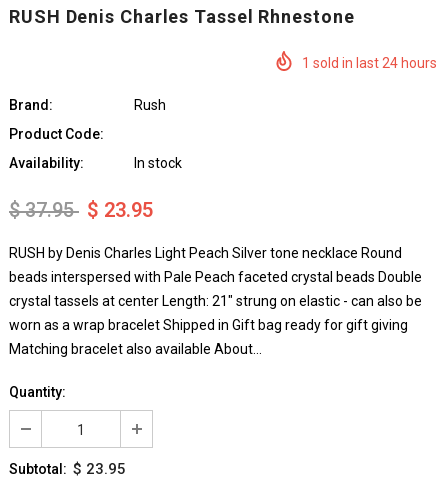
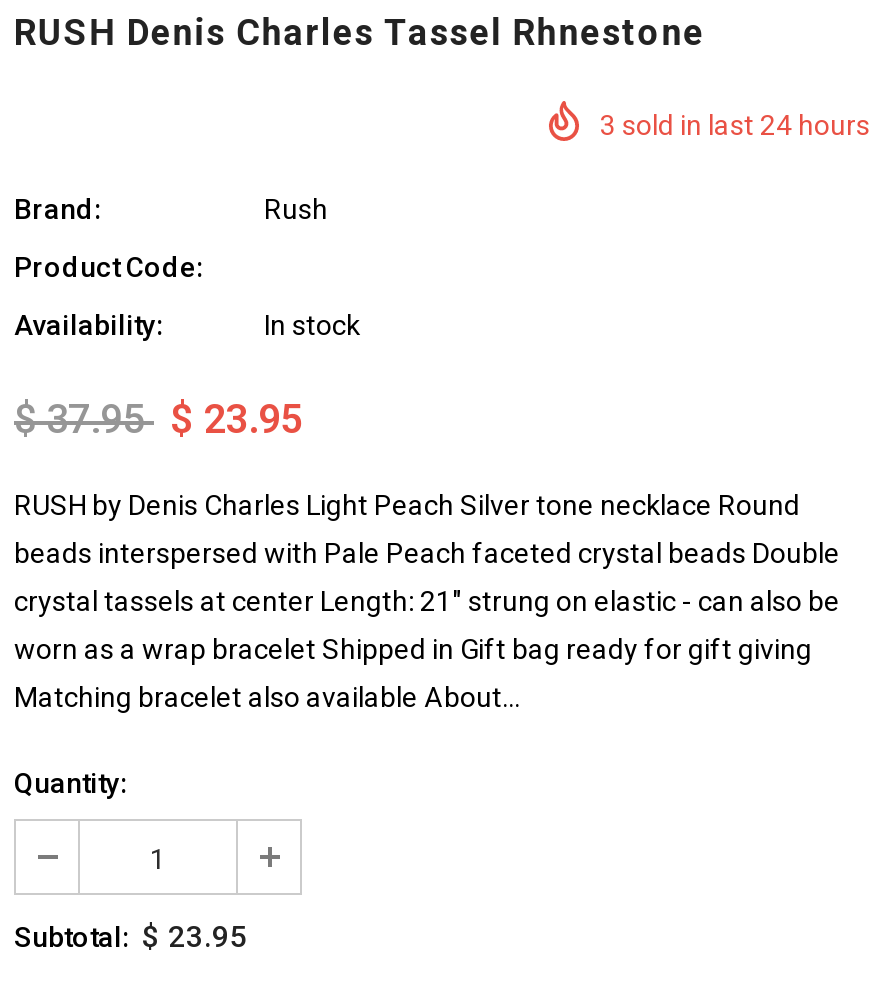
- 1 sold in last 24 hours
+ 3 sold in last 24 hours
